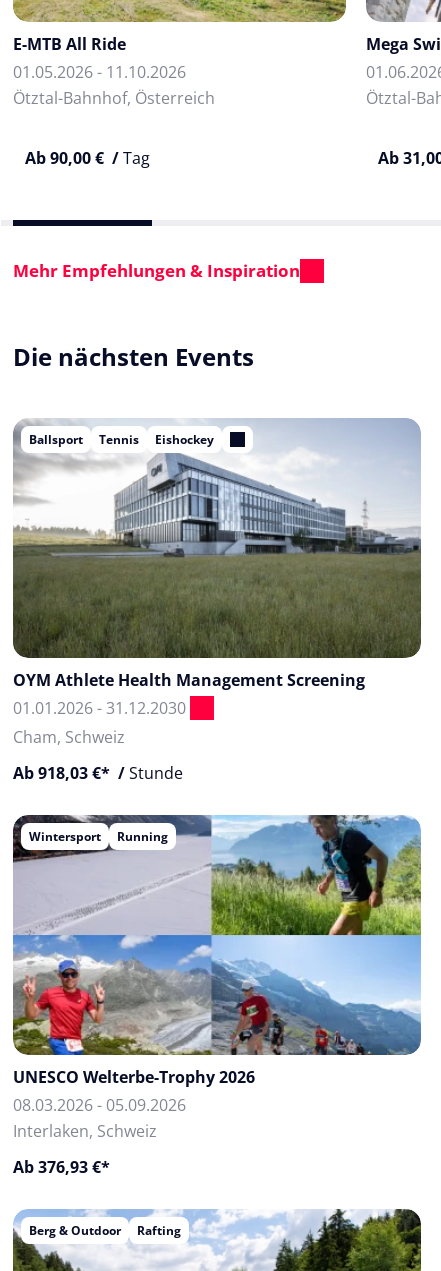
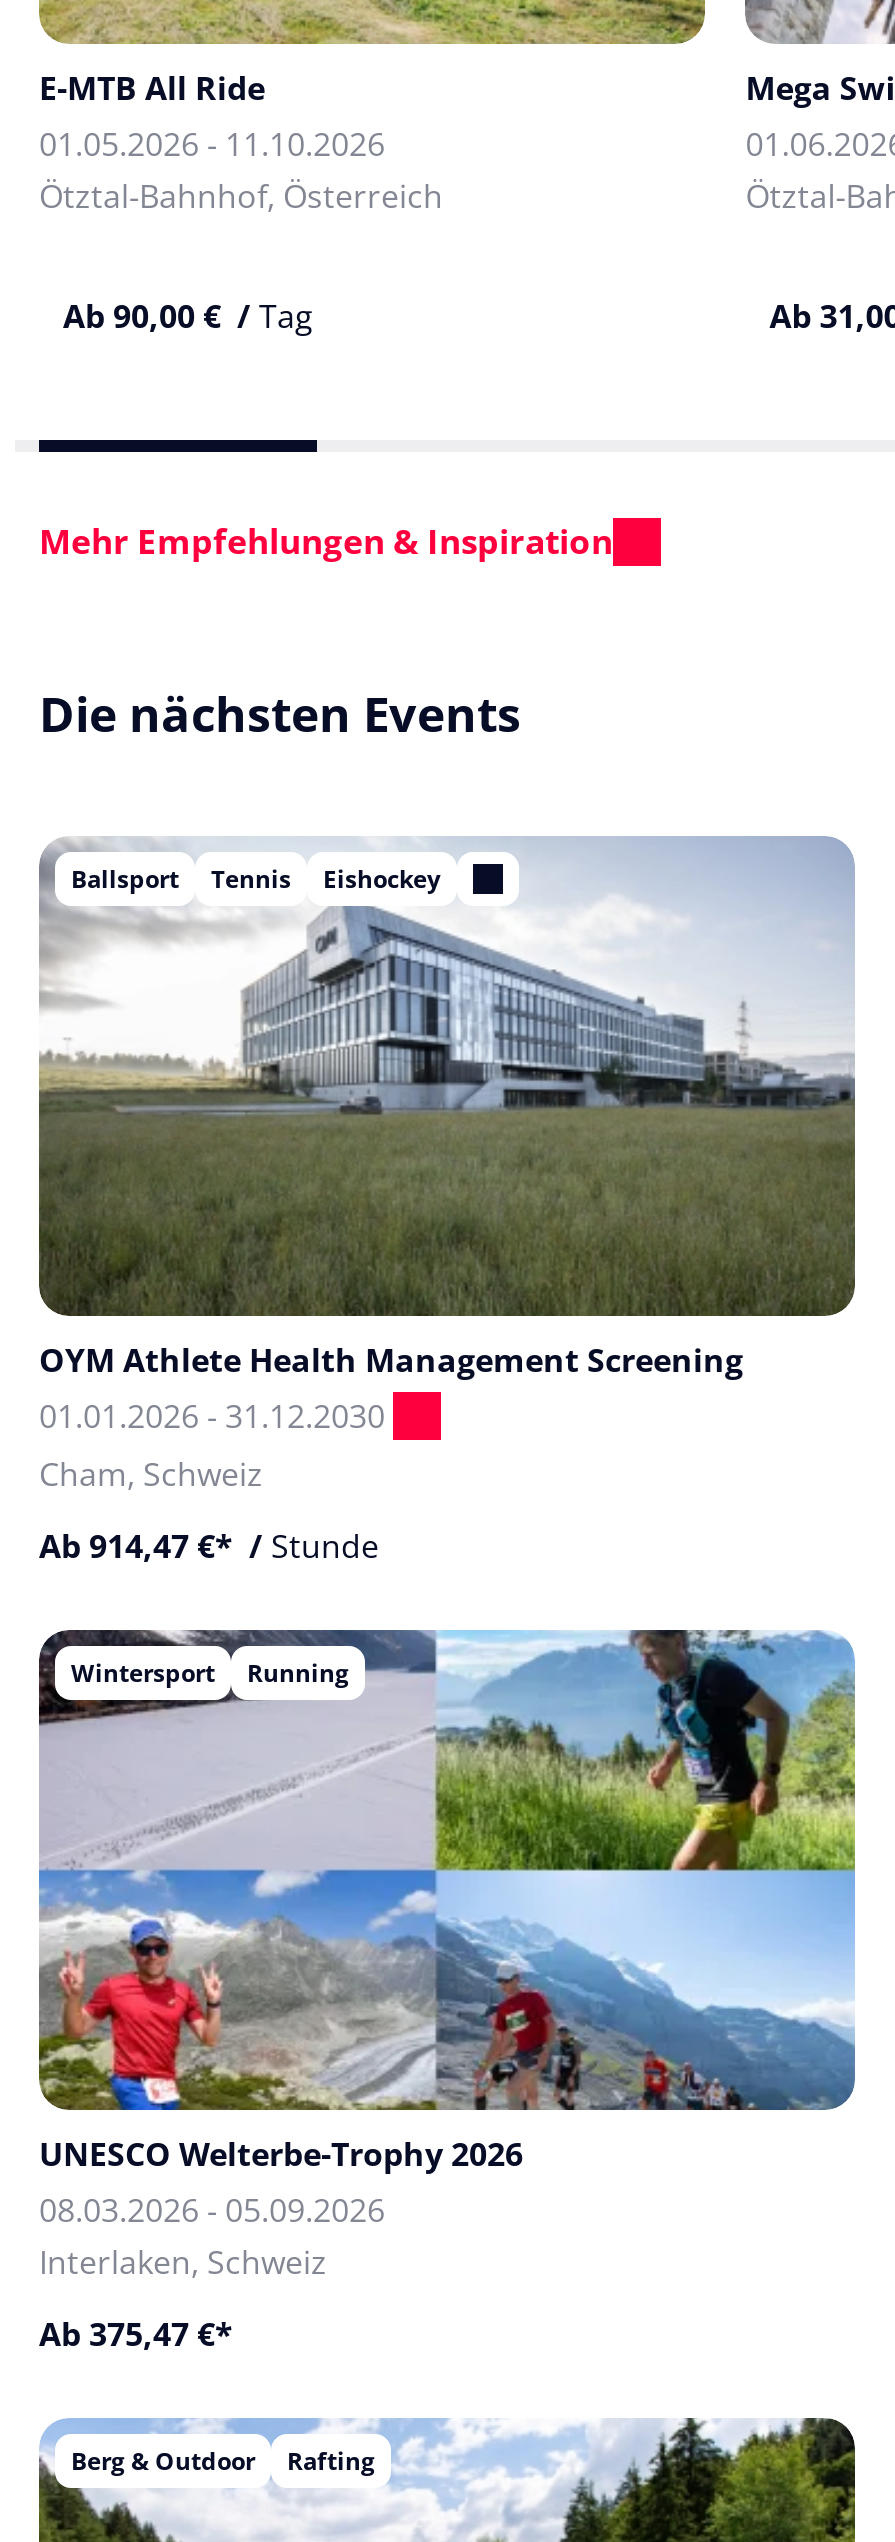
- Ab 918,03 €* / Stunde
+ Ab 914,47 €* / Stunde

- Ab 376,93 €*
+ Ab 375,47 €*
